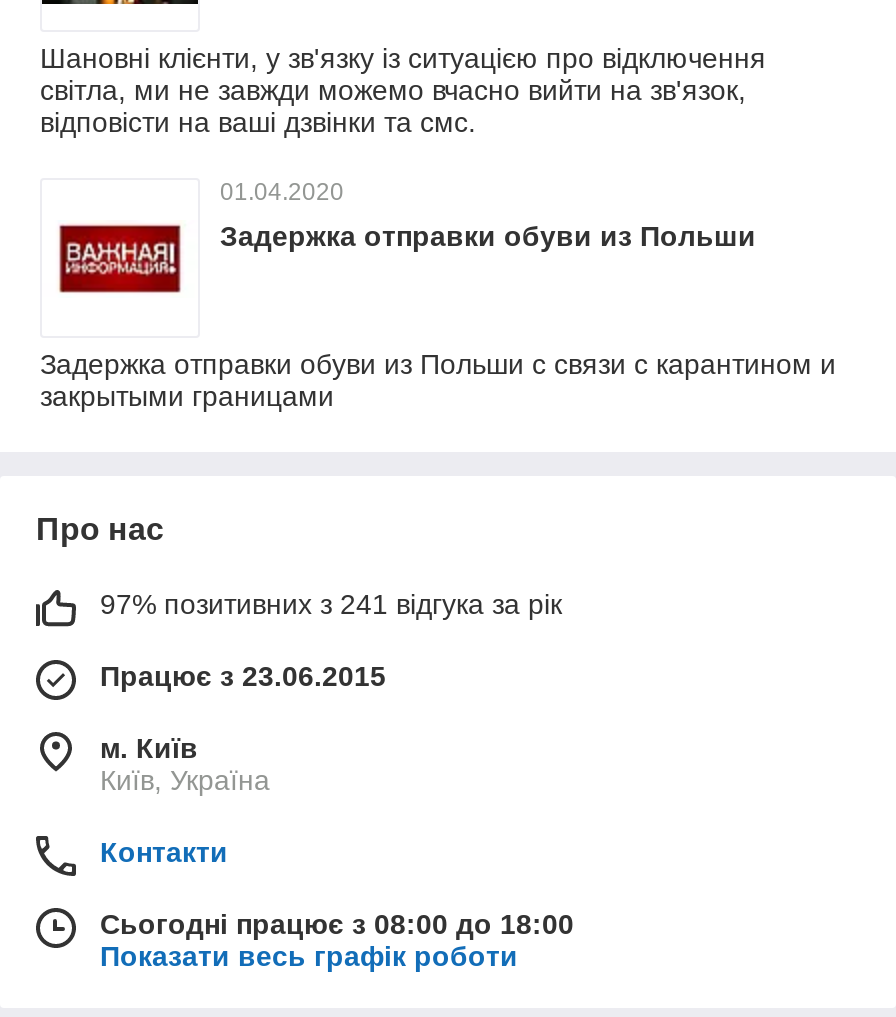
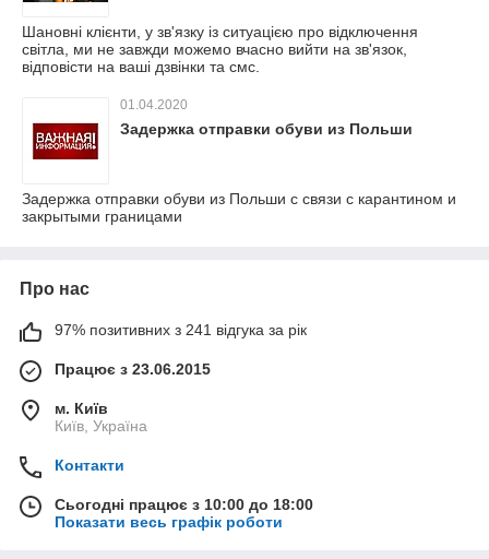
- Сьогодні працює з 08:00 до 18:00
+ Сьогодні працює з 10:00 до 18:00
